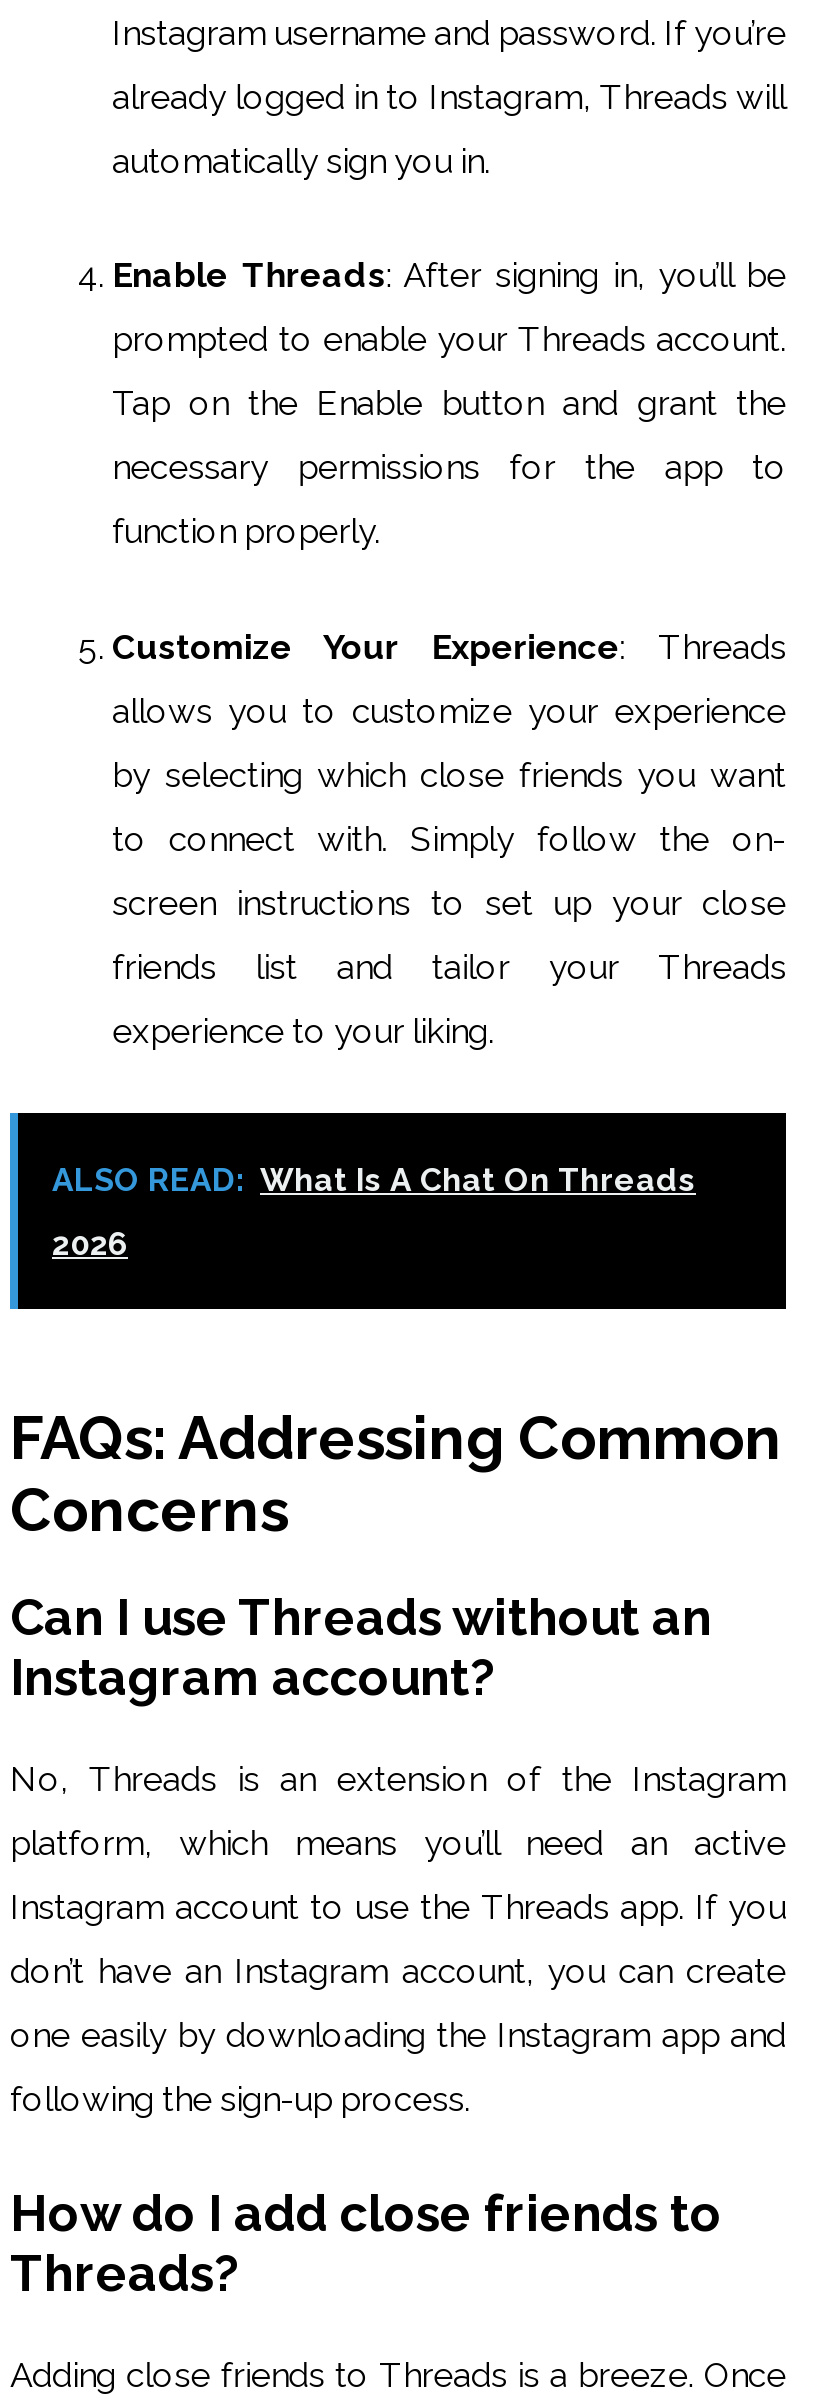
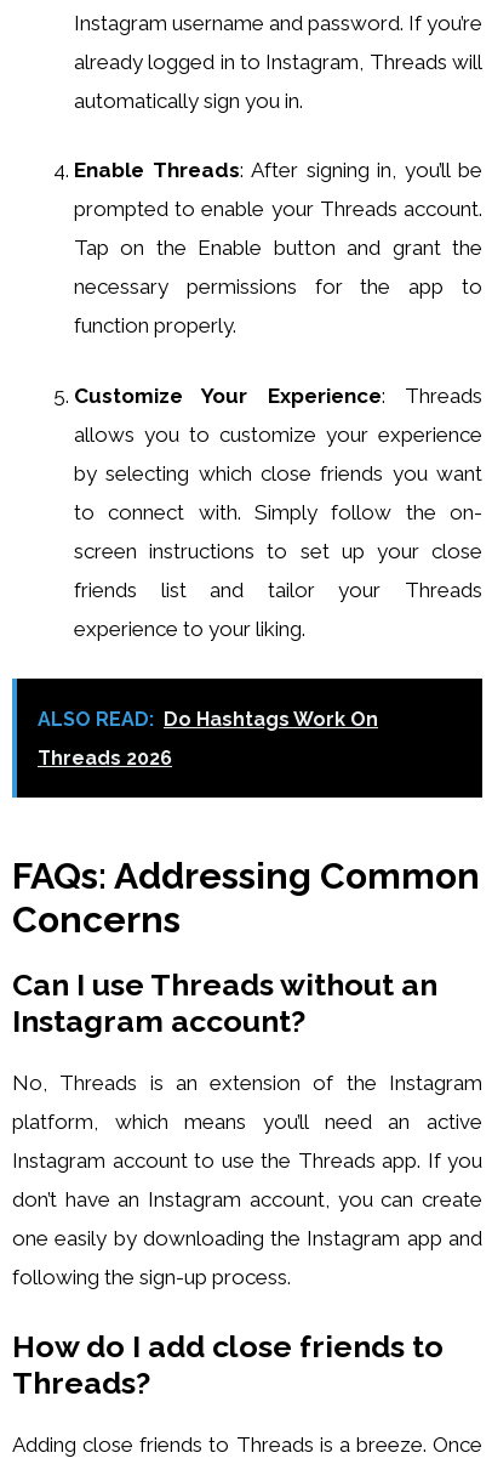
- ALSO READ: What Is A Chat On Threads
+ ALSO READ: Do Hashtags Work On

- 2026
+ Threads 2026
